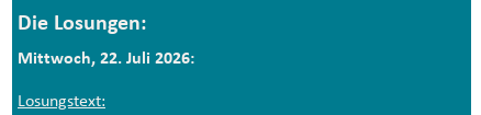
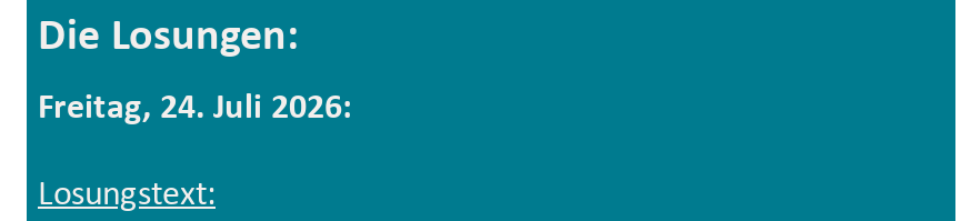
- Mittwoch, 22. Juli 2026:
+ Freitag, 24. Juli 2026:
